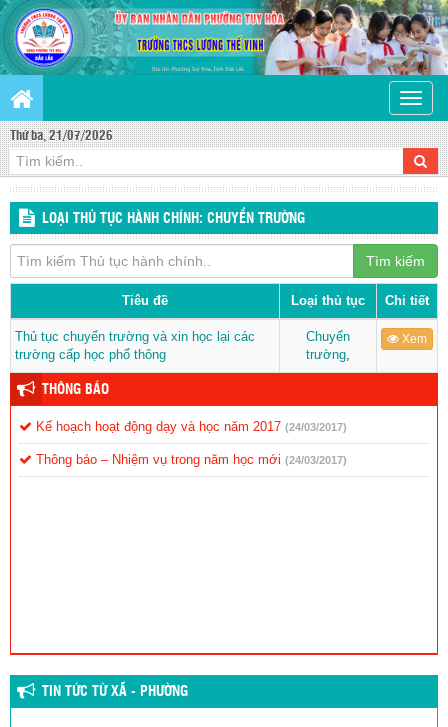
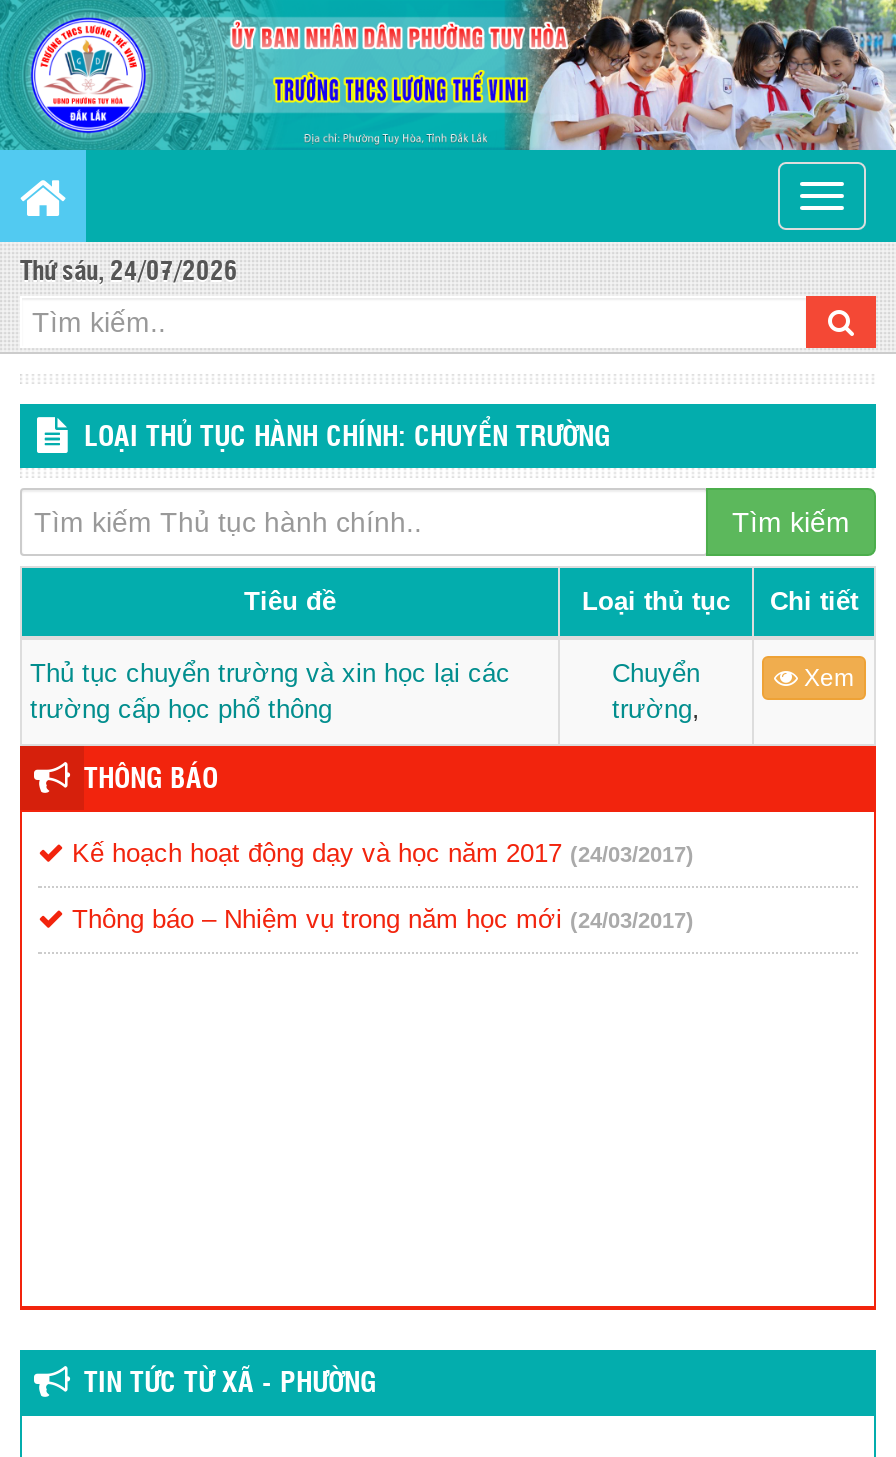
- Thứ ba, 21/07/2026
+ Thứ sáu, 24/07/2026
